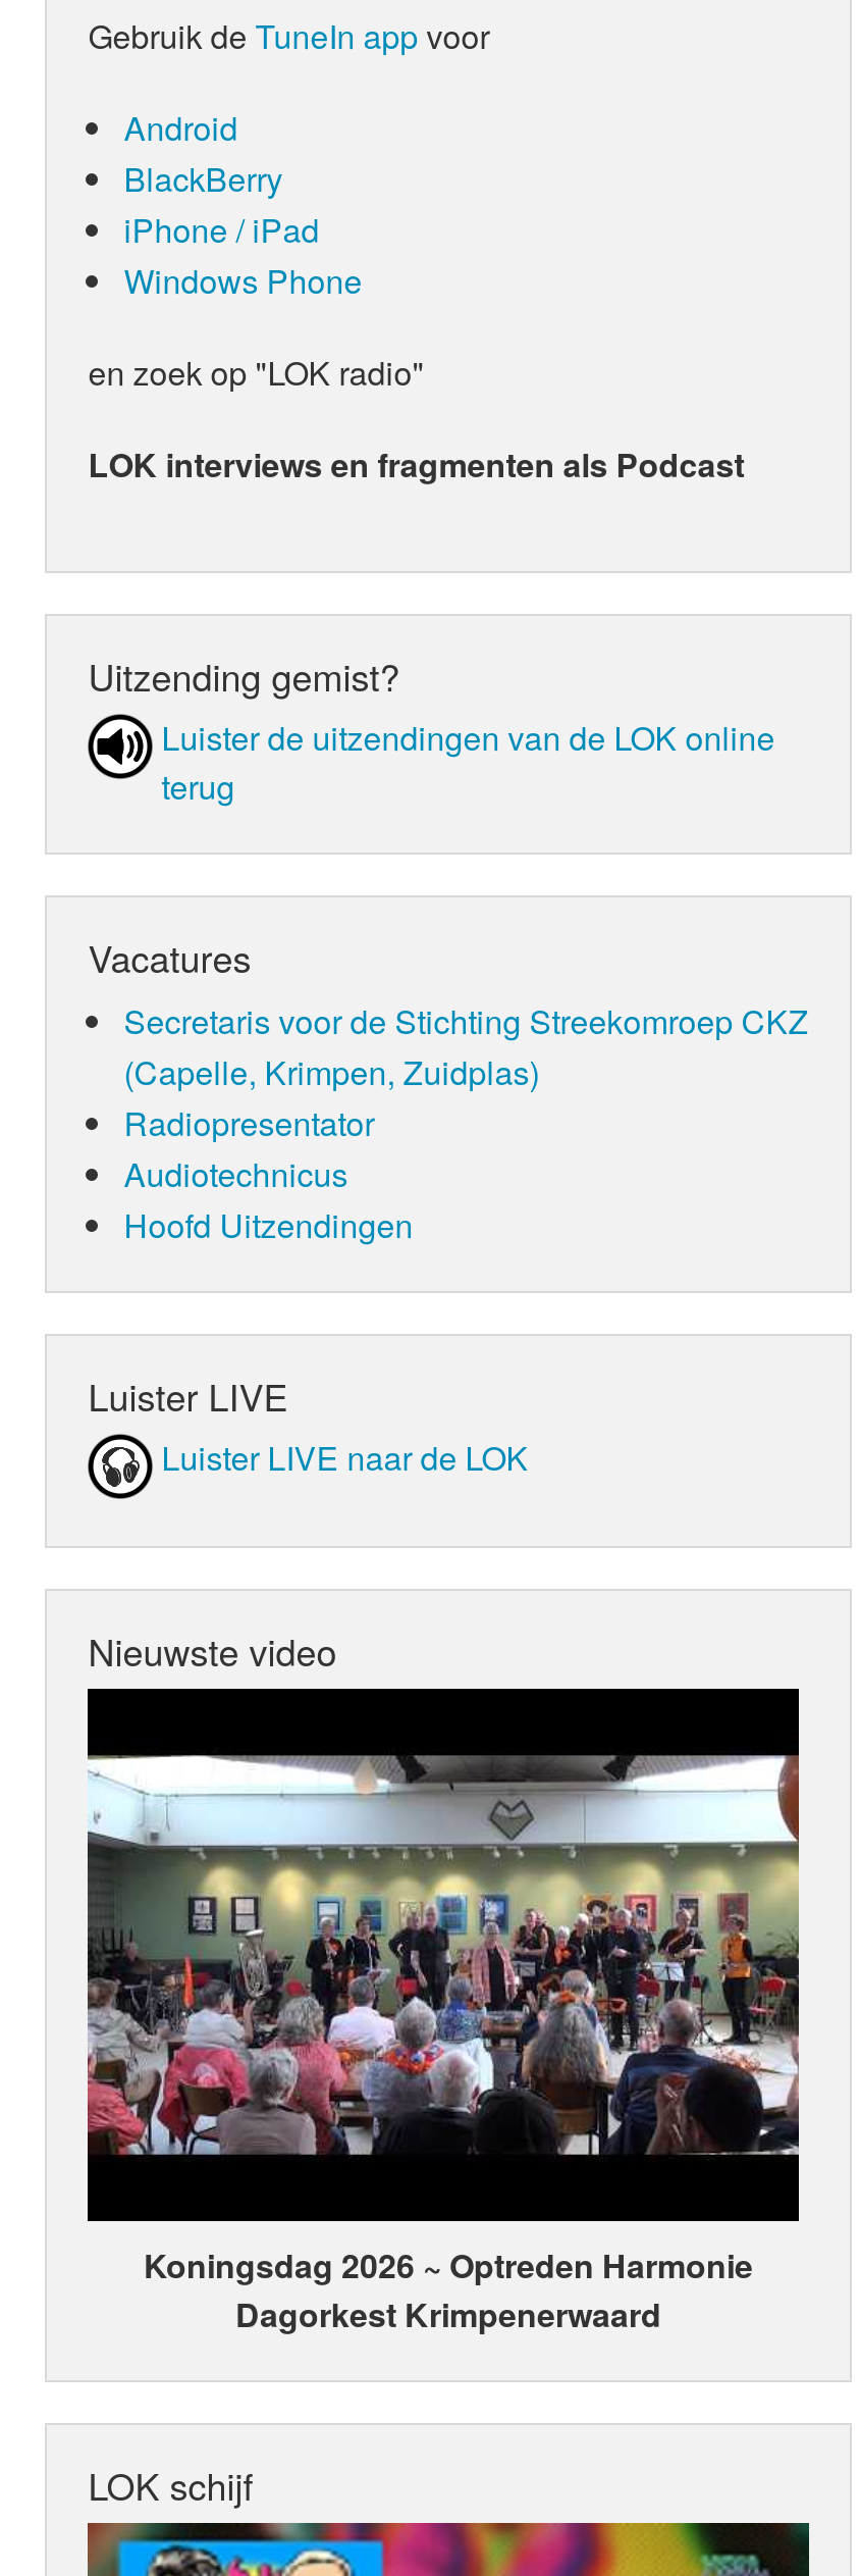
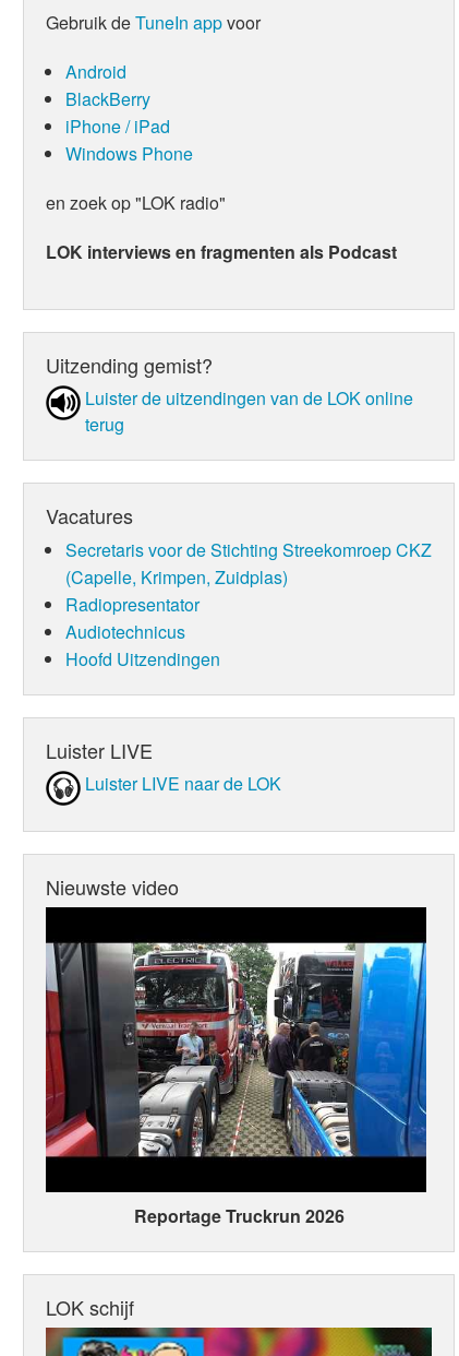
- [image]
+ [image]

- Koningsdag 2026 ~ Optreden Harmonie
- Dagorkest Krimpenerwaard
+ Reportage Truckrun 2026
